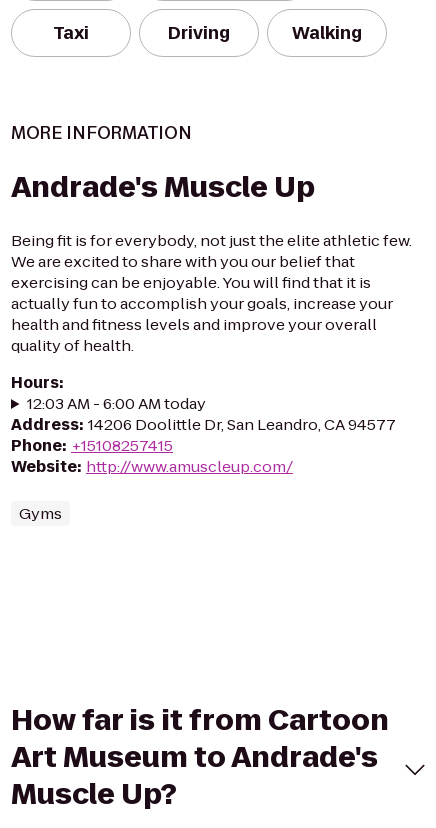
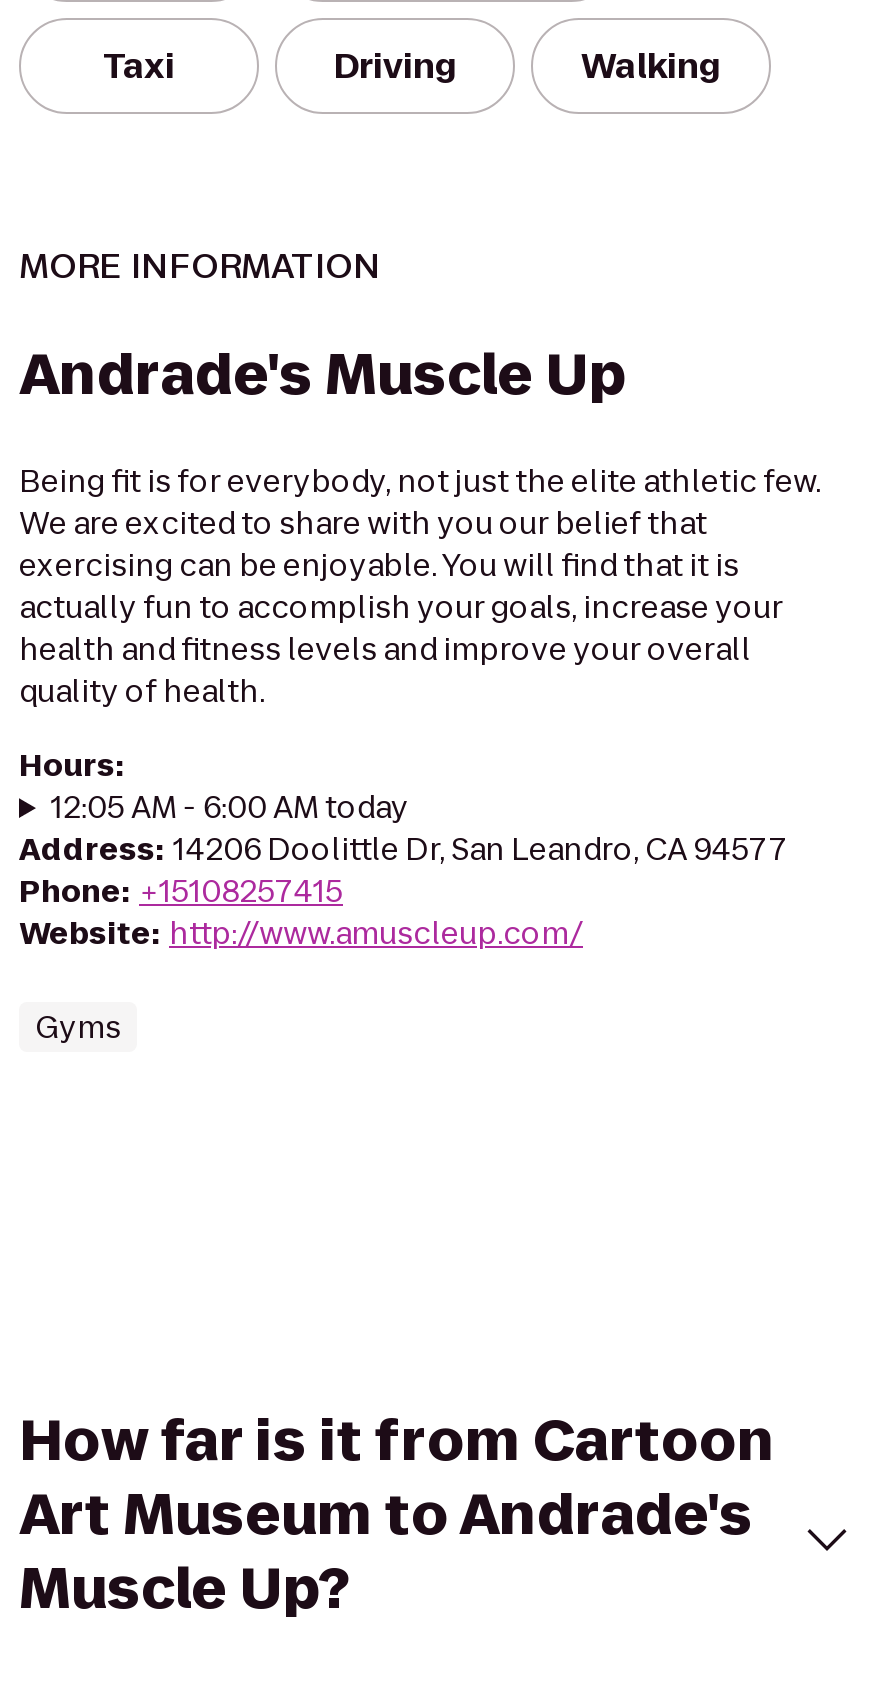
- 12:03 AM - 6:00 AM today
+ 12:05 AM - 6:00 AM today
